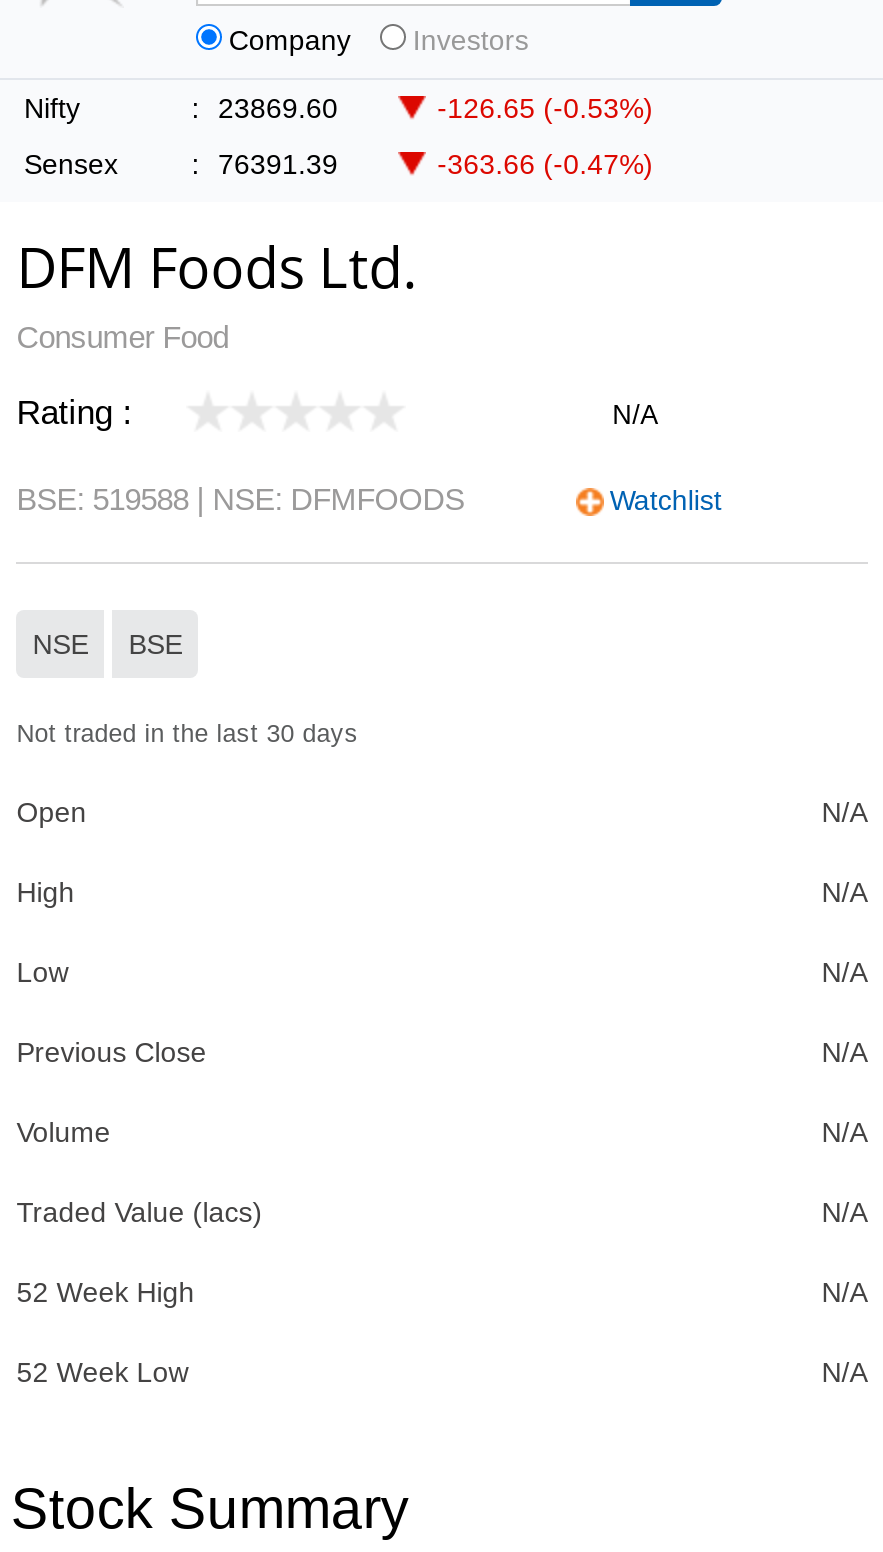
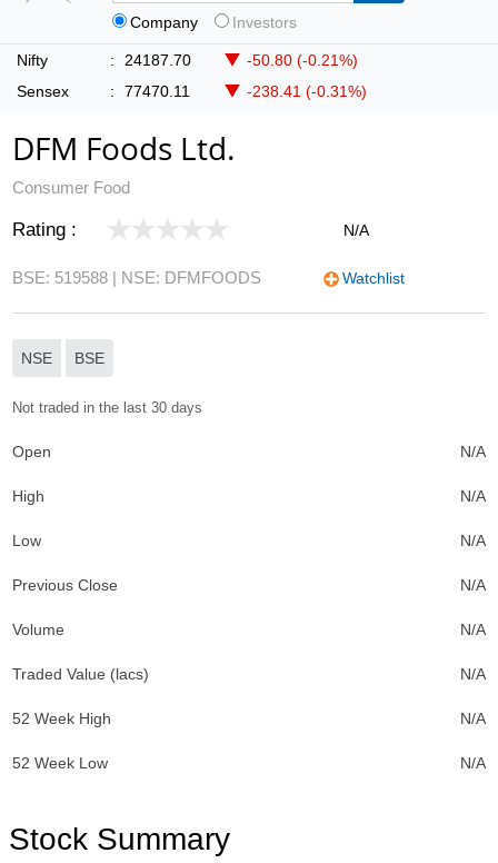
- 23869.60
+ 24187.70

- -126.65 (-0.53%)
+ -50.80 (-0.21%)

- 76391.39
+ 77470.11

- -363.66 (-0.47%)
+ -238.41 (-0.31%)
